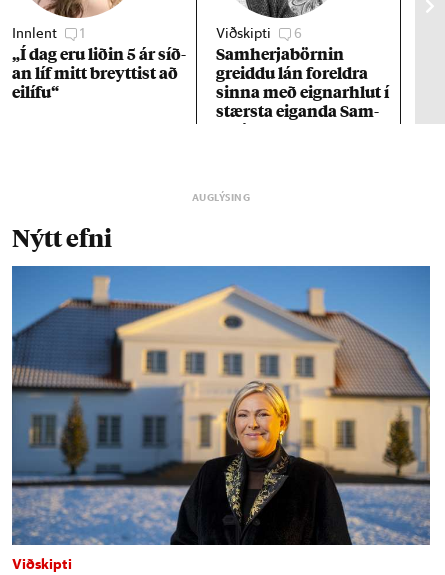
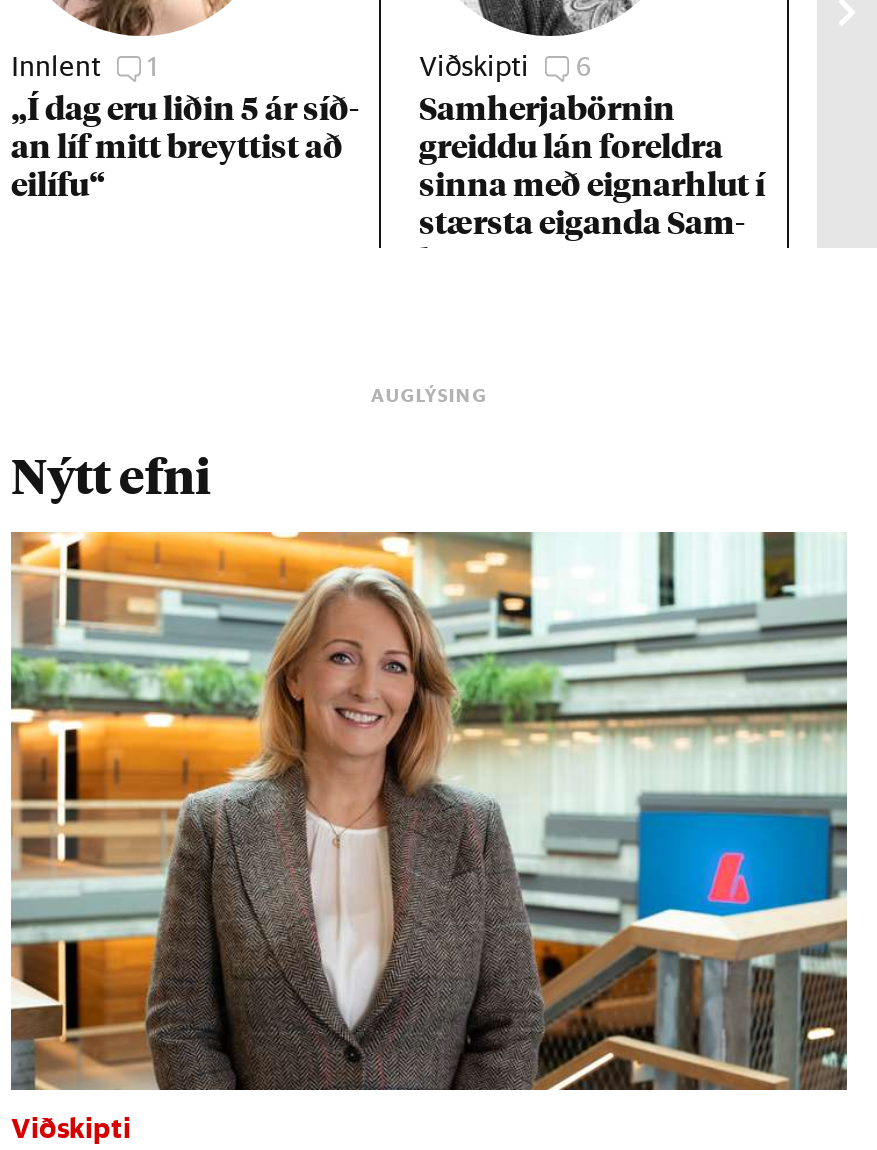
- [image]
+ [image]
